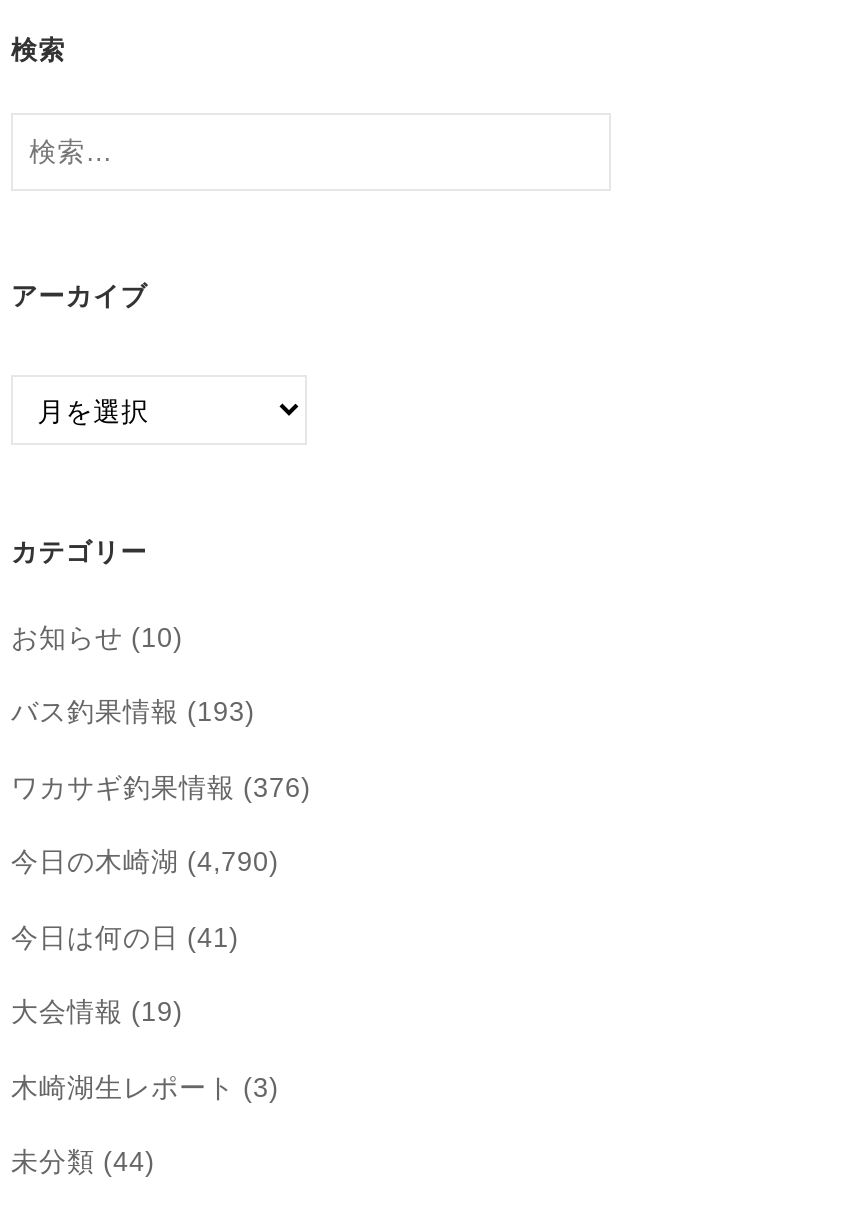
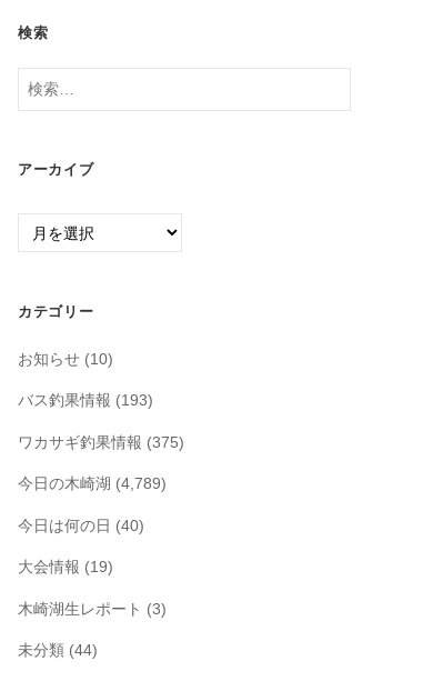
- ワカサギ釣果情報(376)
+ ワカサギ釣果情報(375)

- 今日の木崎湖(4,790)
+ 今日の木崎湖(4,789)

- 今日は何の日(41)
+ 今日は何の日(40)
